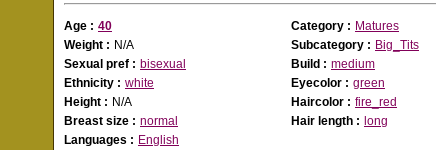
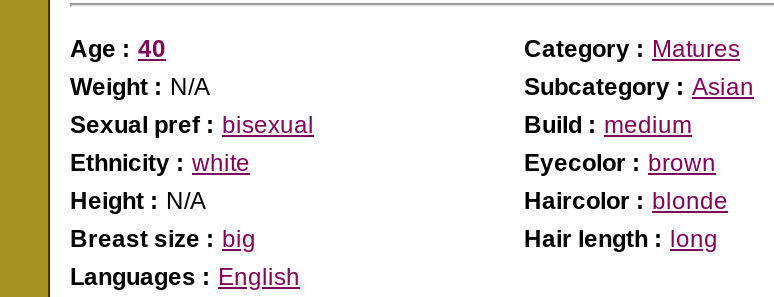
- Subcategory : Big_Tits
+ Subcategory : Asian

- Eyecolor : green
+ Eyecolor : brown

- Haircolor : fire_red
+ Haircolor : blonde

- Breast size : normal
+ Breast size : big
